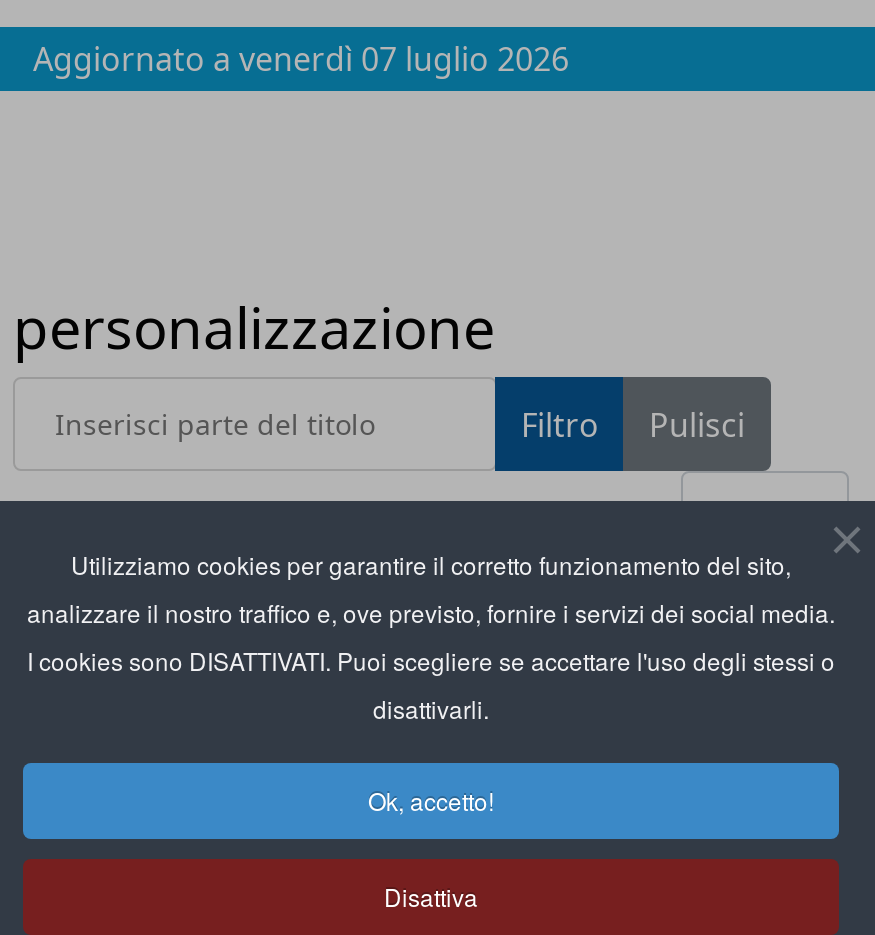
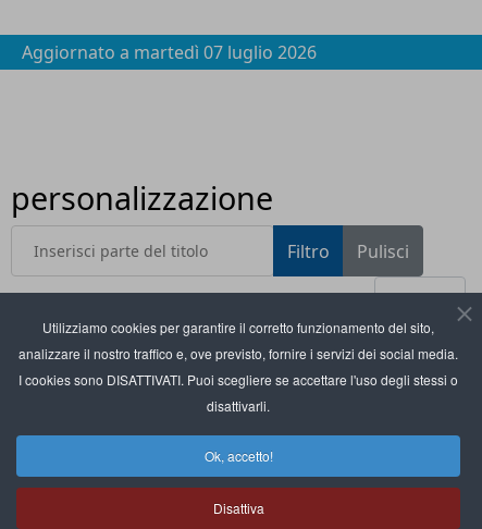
- Aggiornato a venerdì 07 luglio 2026
+ Aggiornato a martedì 07 luglio 2026
